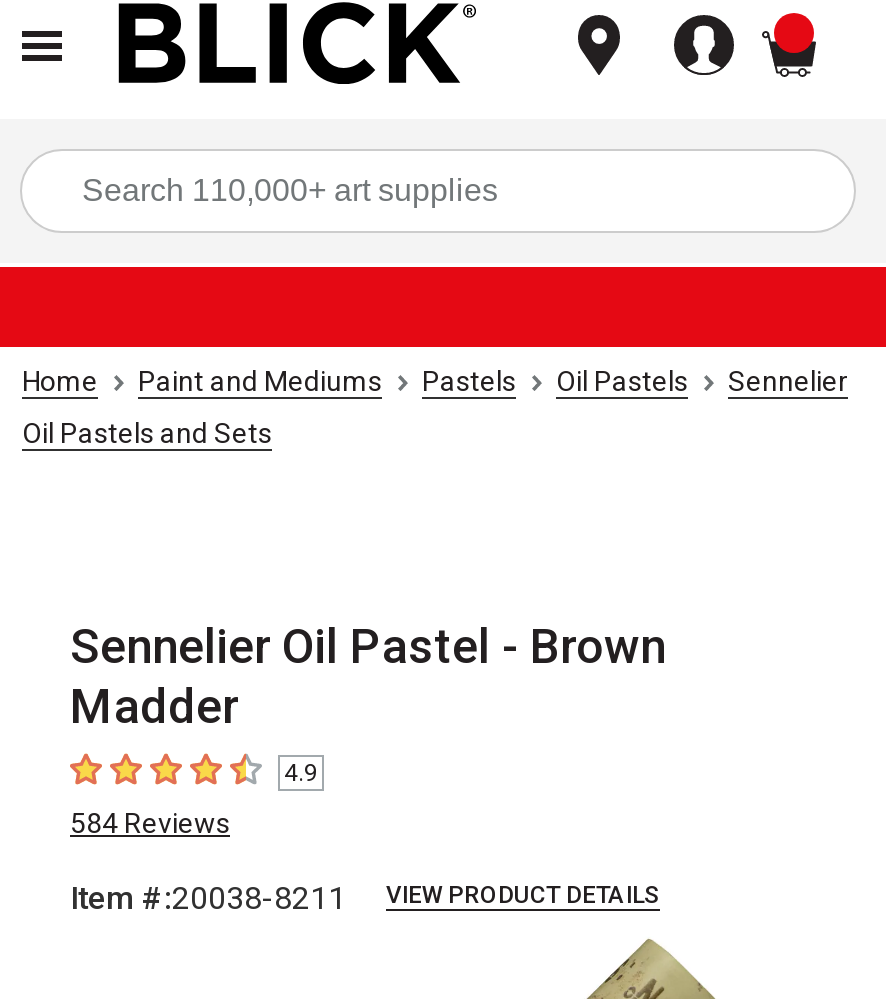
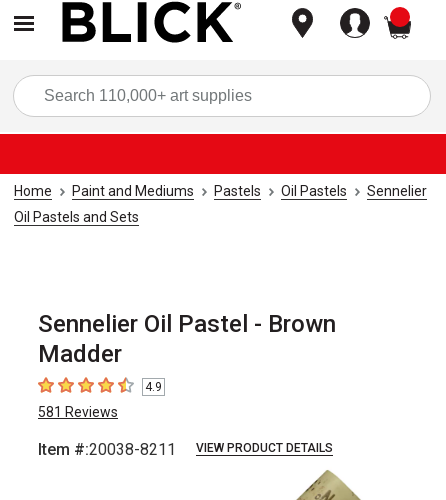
- 584 Reviews
+ 581 Reviews
